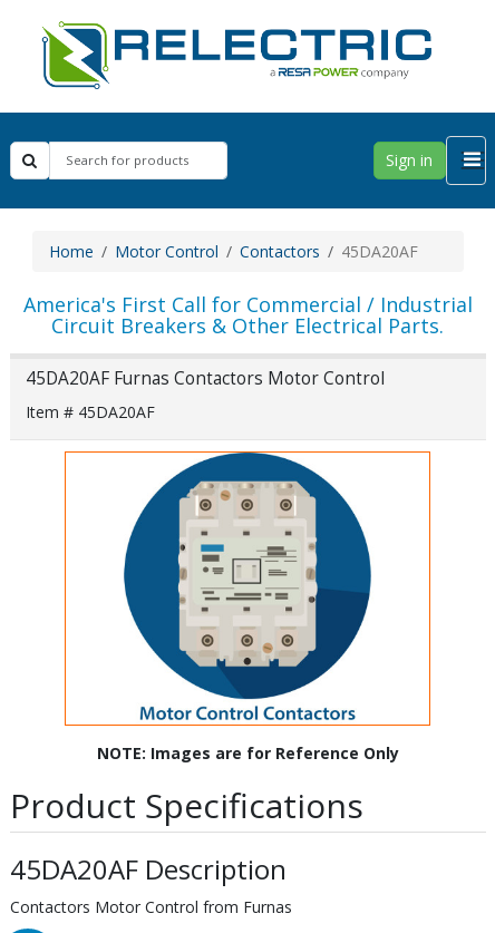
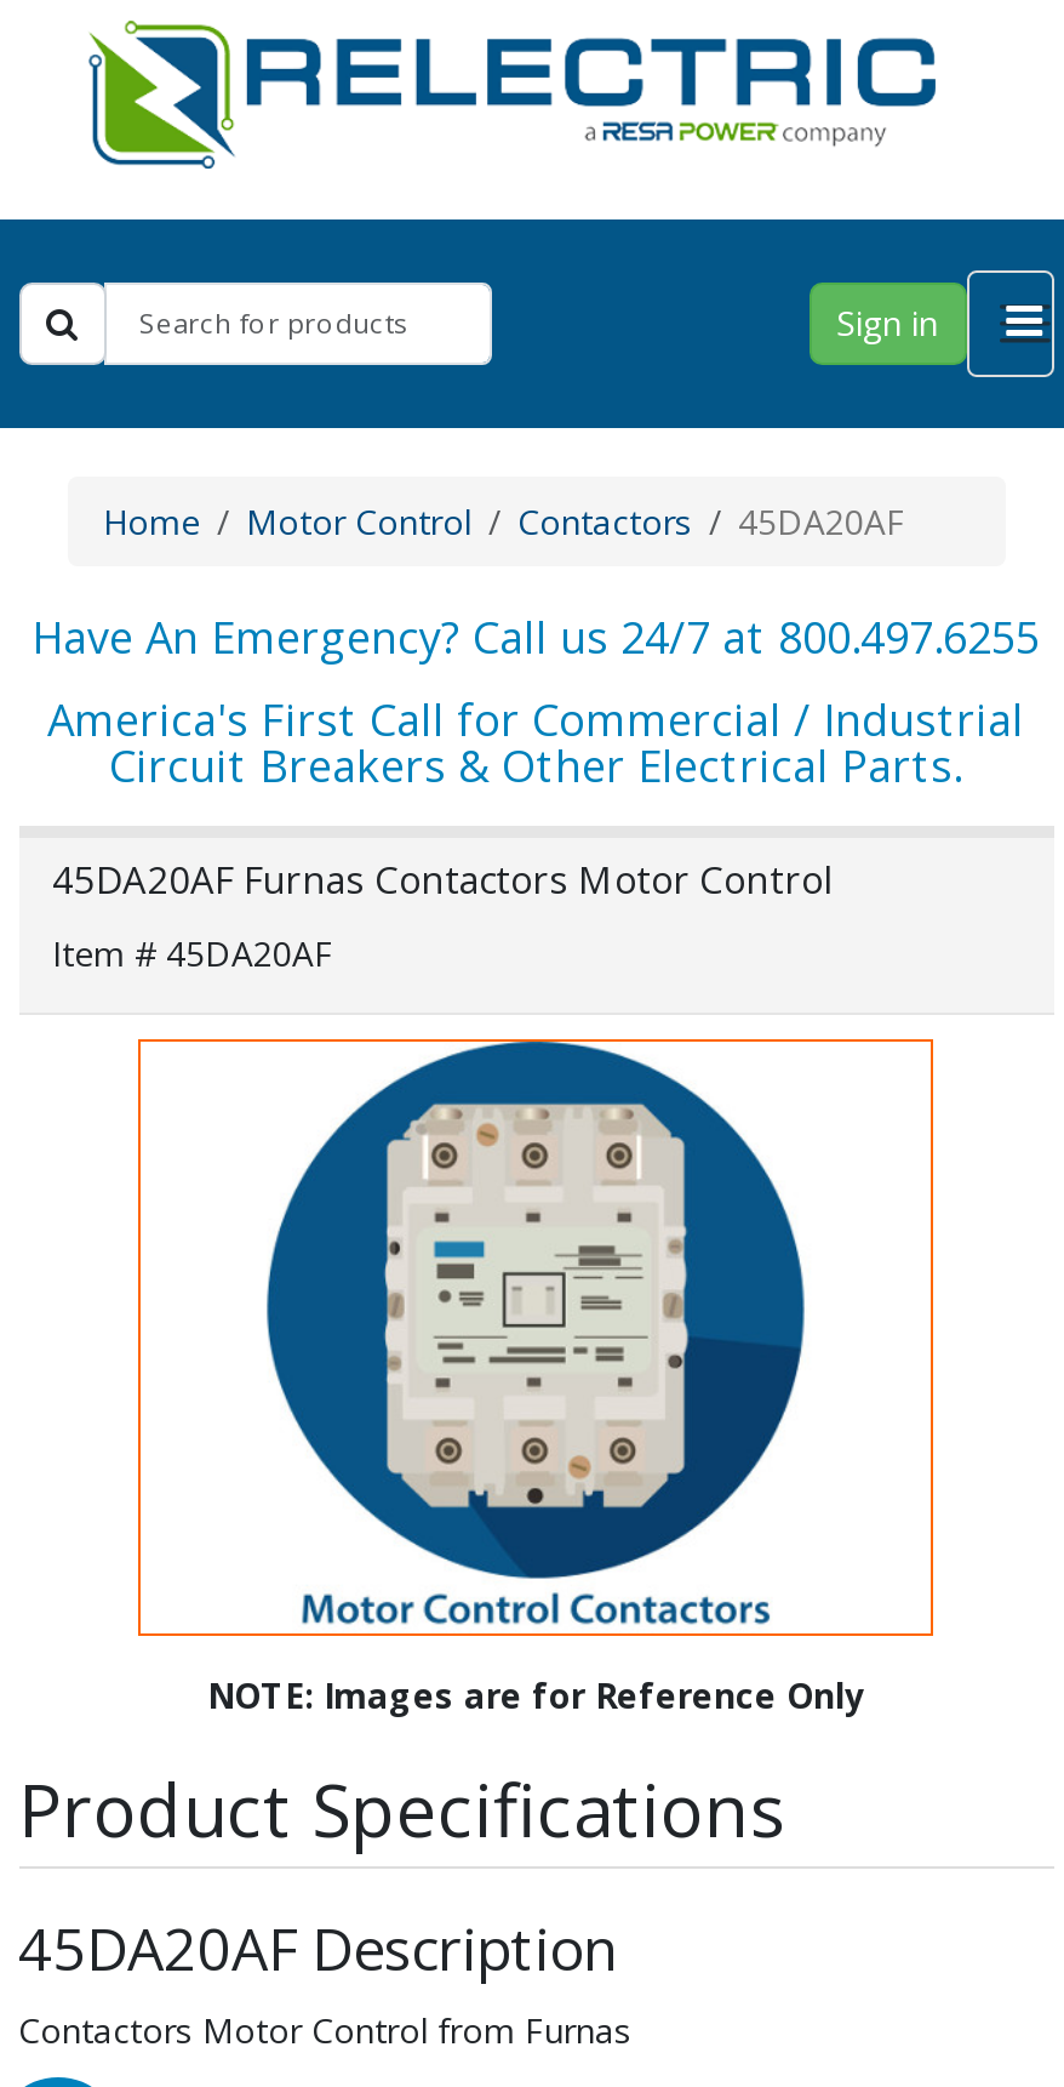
+ Have An Emergency? Call us 24/7 at 800.497.6255
